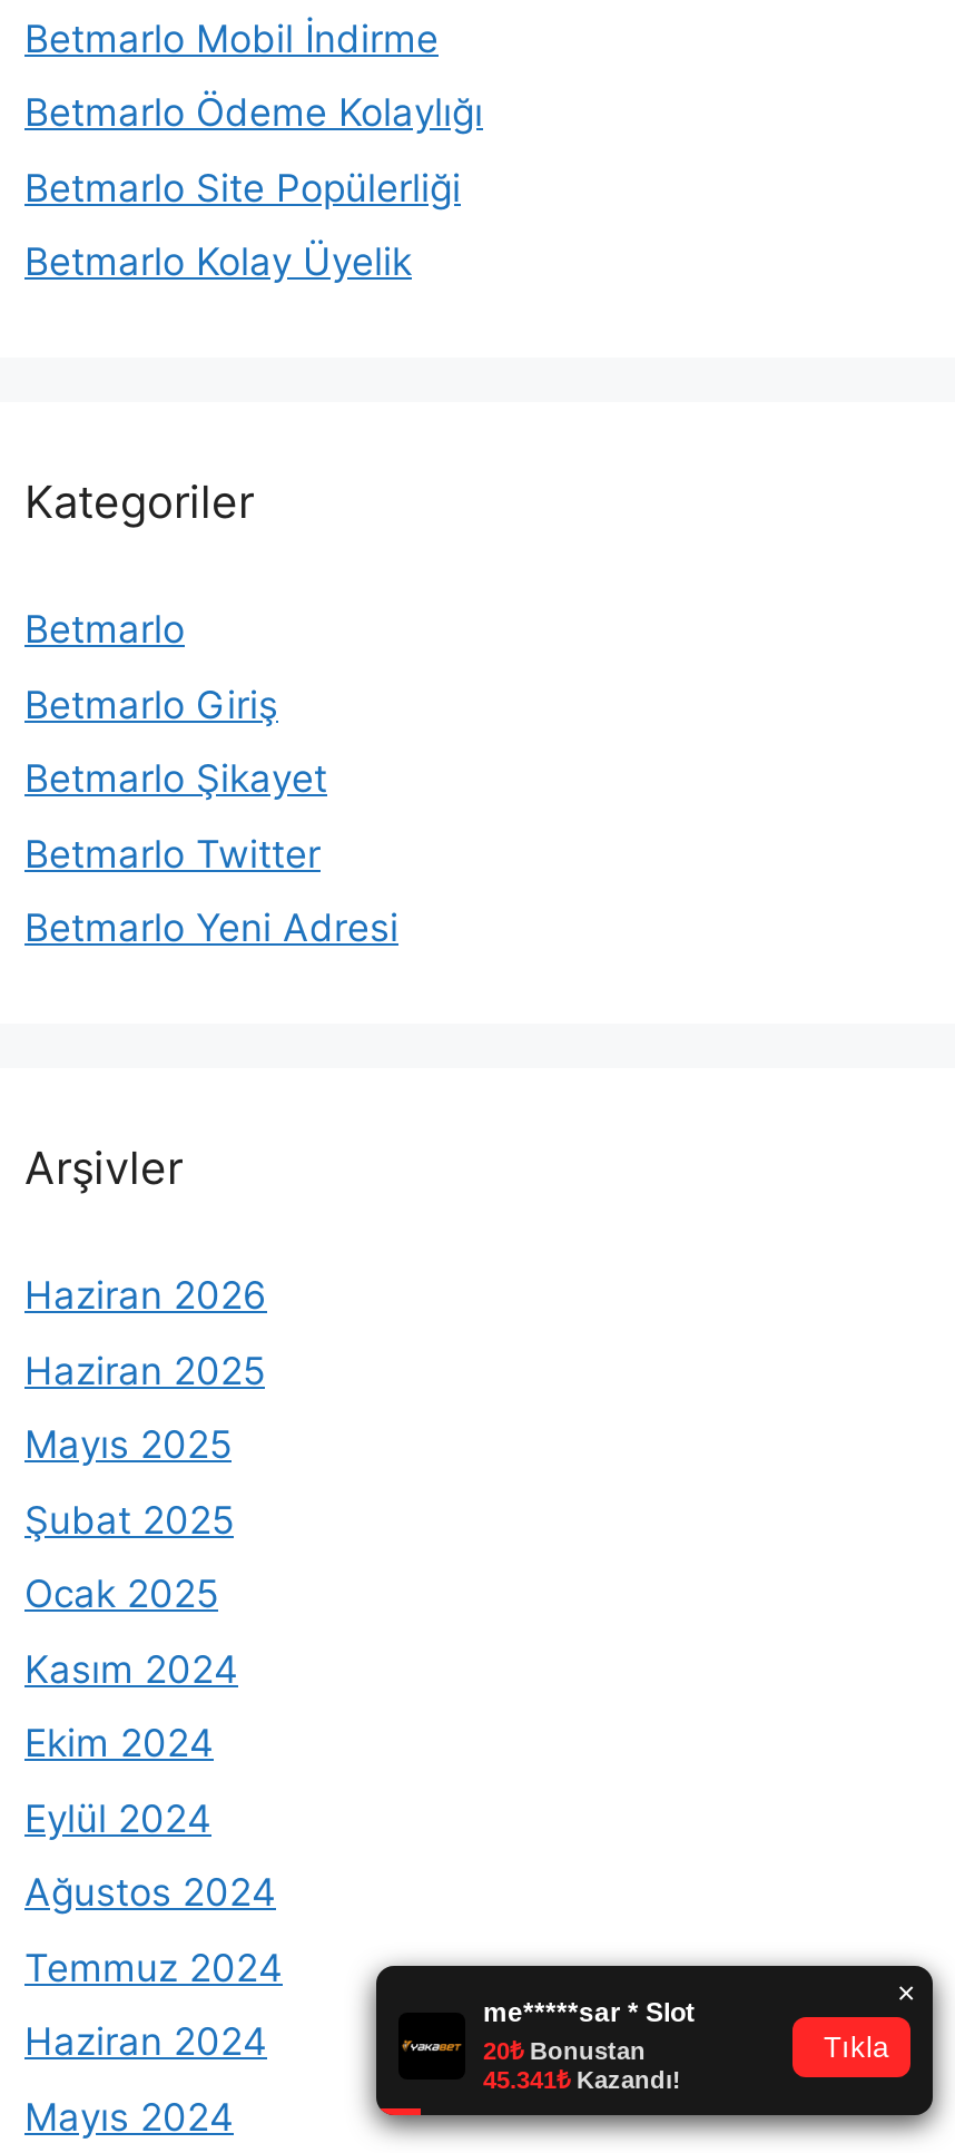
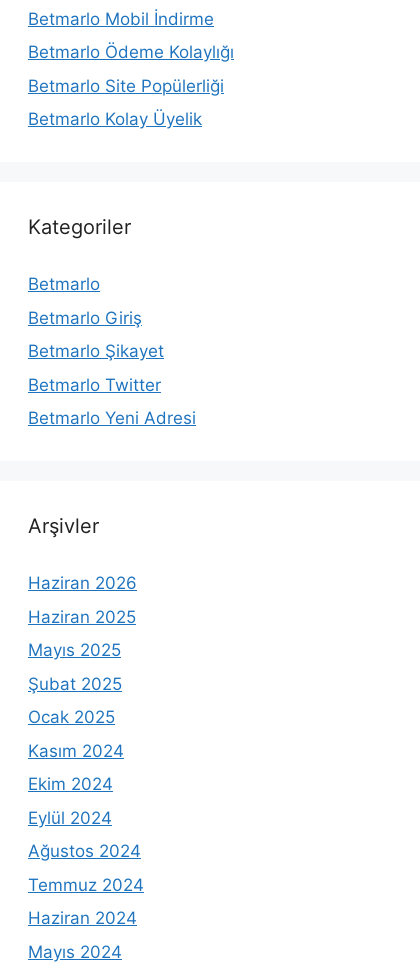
- [image]
